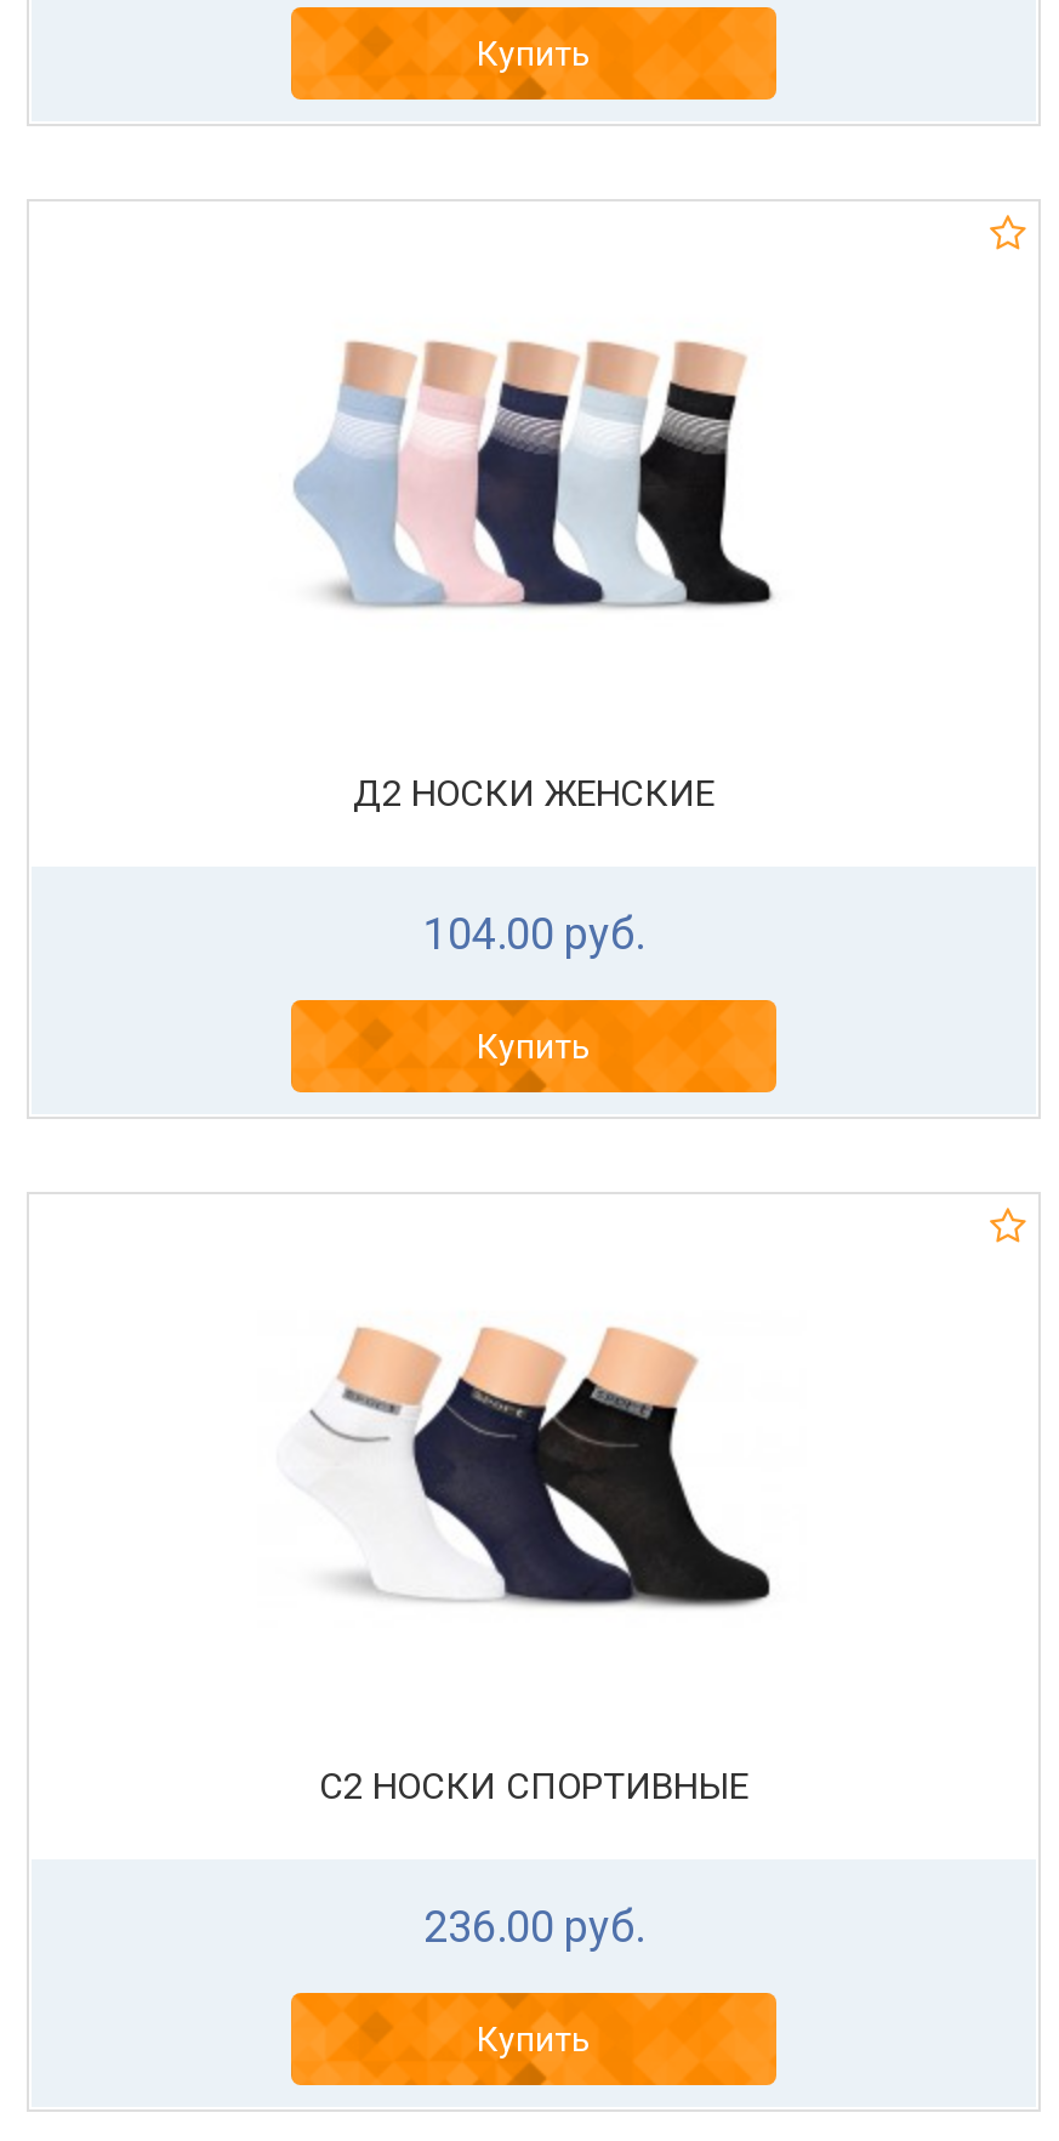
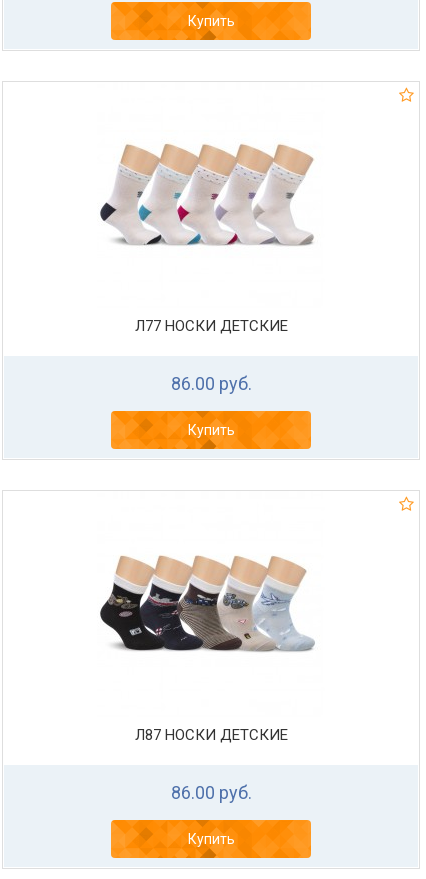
- [image]
+ [image]

- Д2 НОСКИ ЖЕНСКИЕ
+ Л77 НОСКИ ДЕТСКИЕ

- 104.00 руб.
+ 86.00 руб.

- [image]
+ [image]

- С2 НОСКИ СПОРТИВНЫЕ
+ Л87 НОСКИ ДЕТСКИЕ

- 236.00 руб.
+ 86.00 руб.
